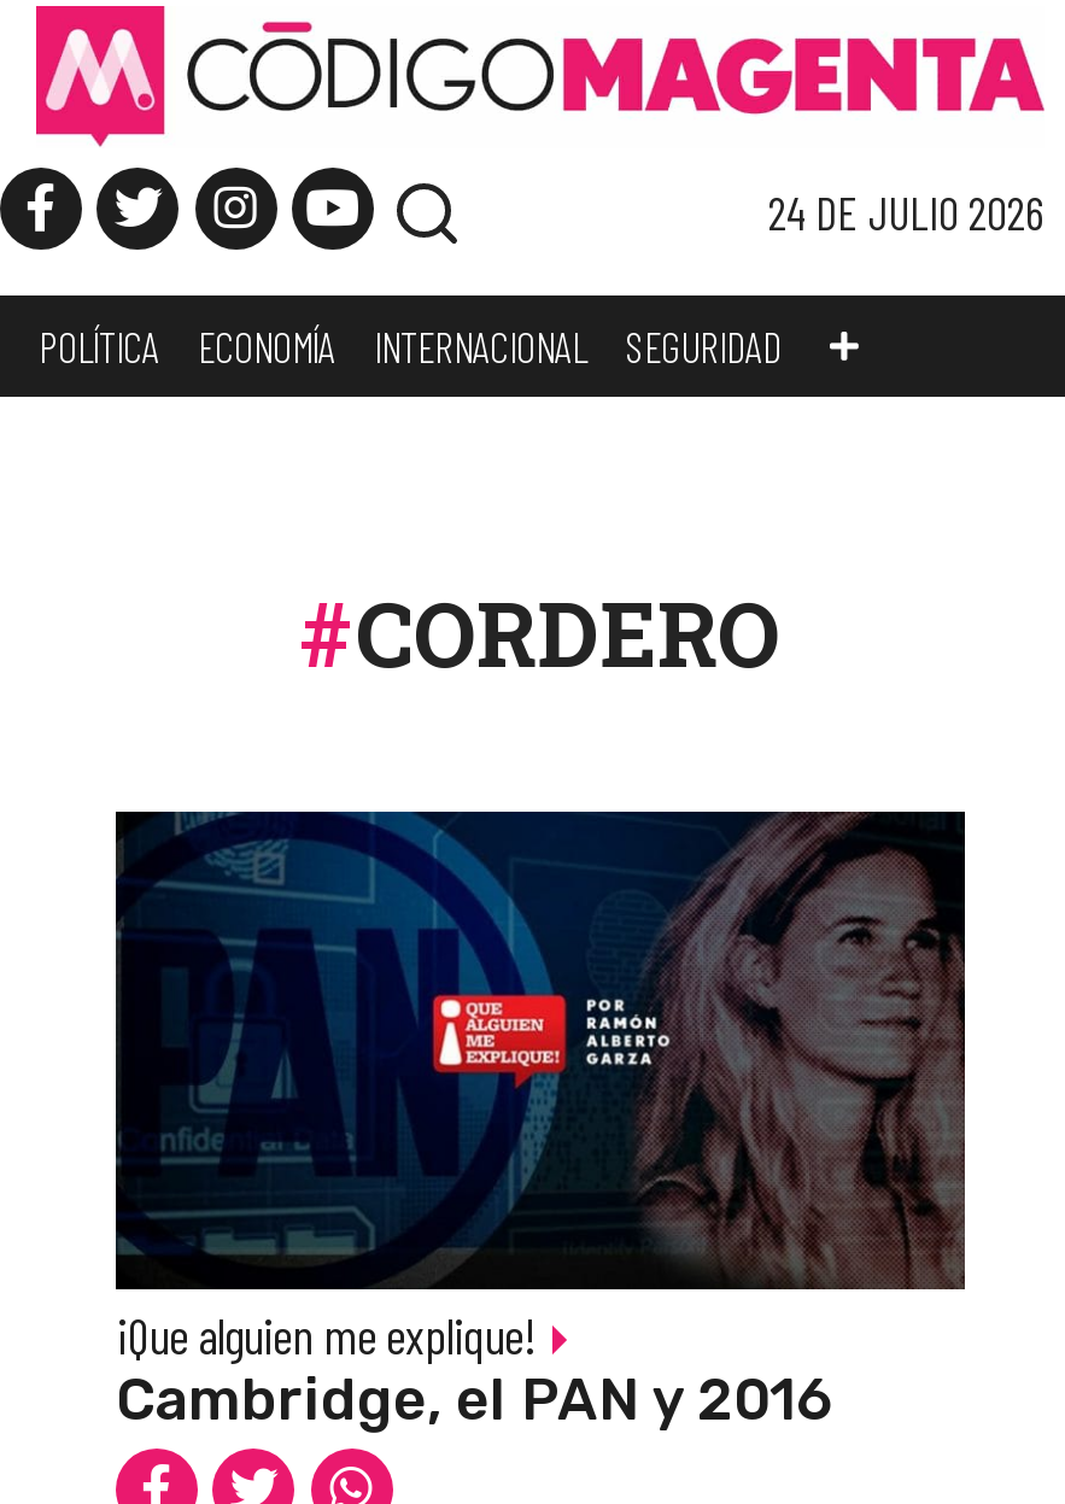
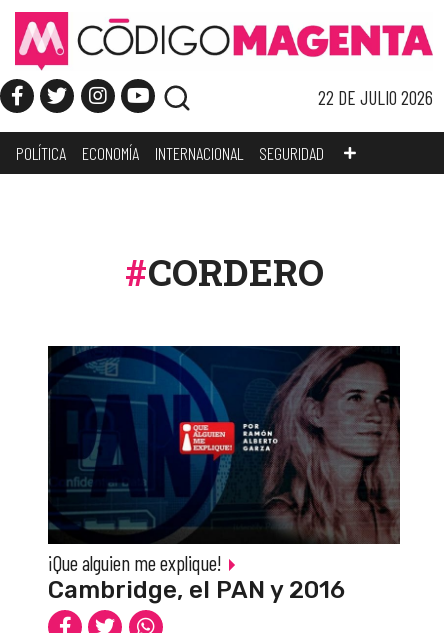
- 24 DE JULIO 2026
+ 22 DE JULIO 2026
